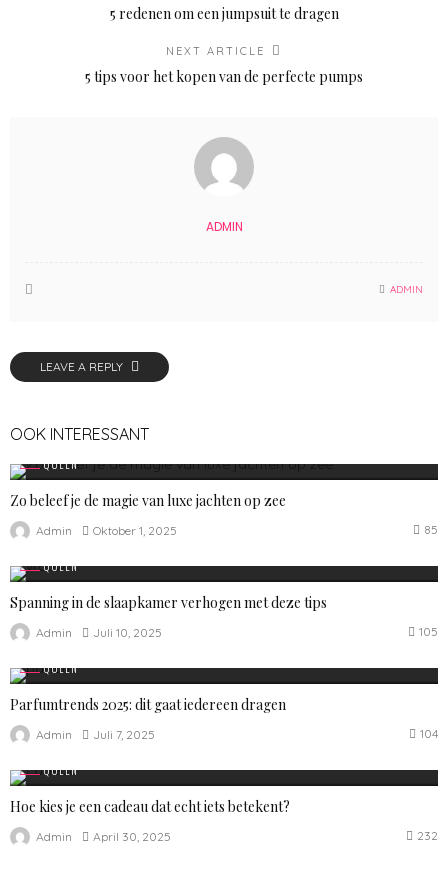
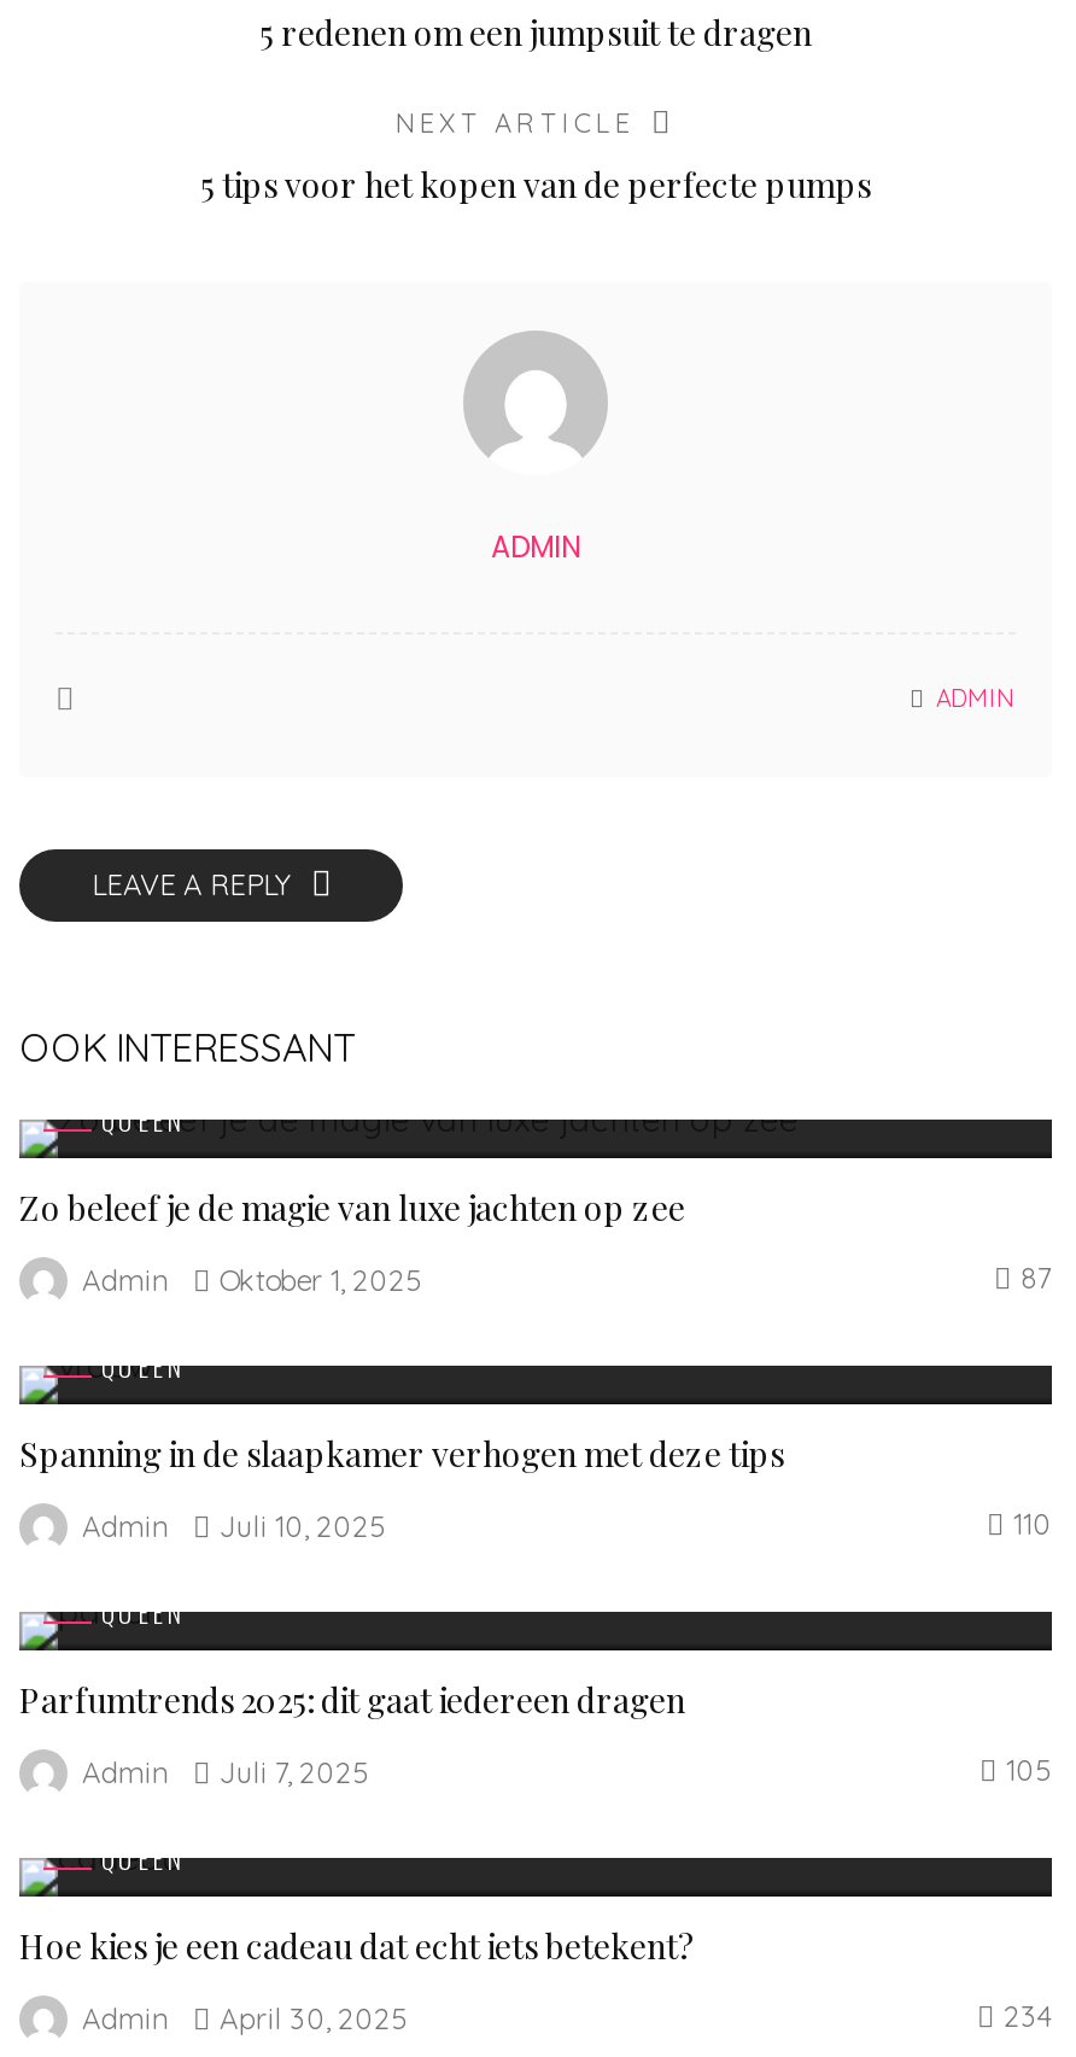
- 85
+ 87

- 105
+ 110

- 104
+ 105

- 232
+ 234
